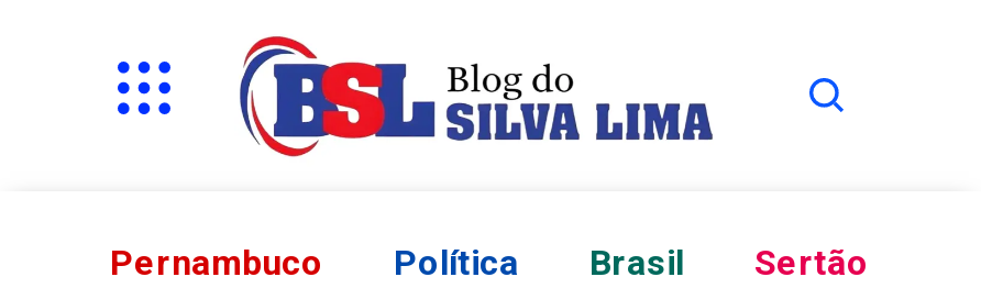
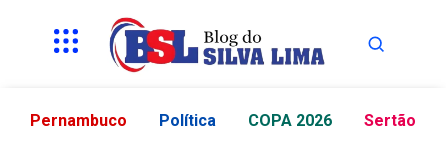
- Brasil
+ COPA 2026
